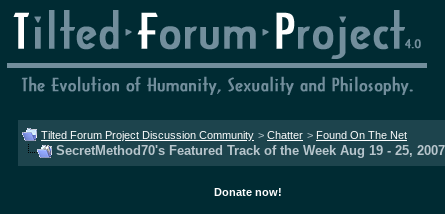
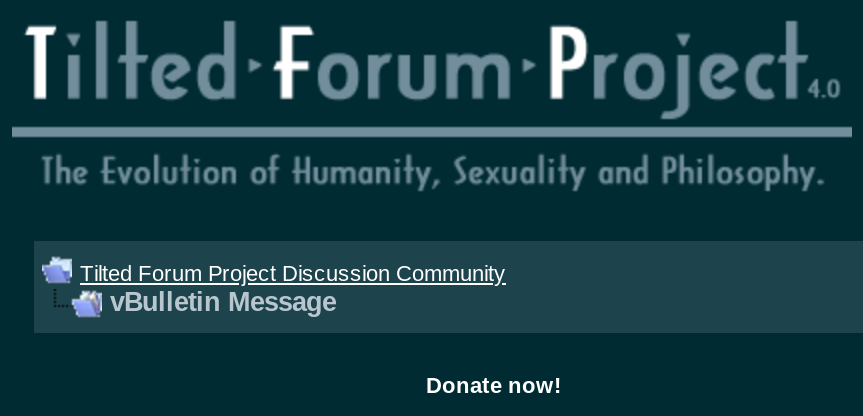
- Tilted Forum Project Discussion Community > Chatter > Found On The Net
- SecretMethod70's Featured Track of the Week Aug 19 - 25, 2007
+ Tilted Forum Project Discussion Community
+ vBulletin Message
